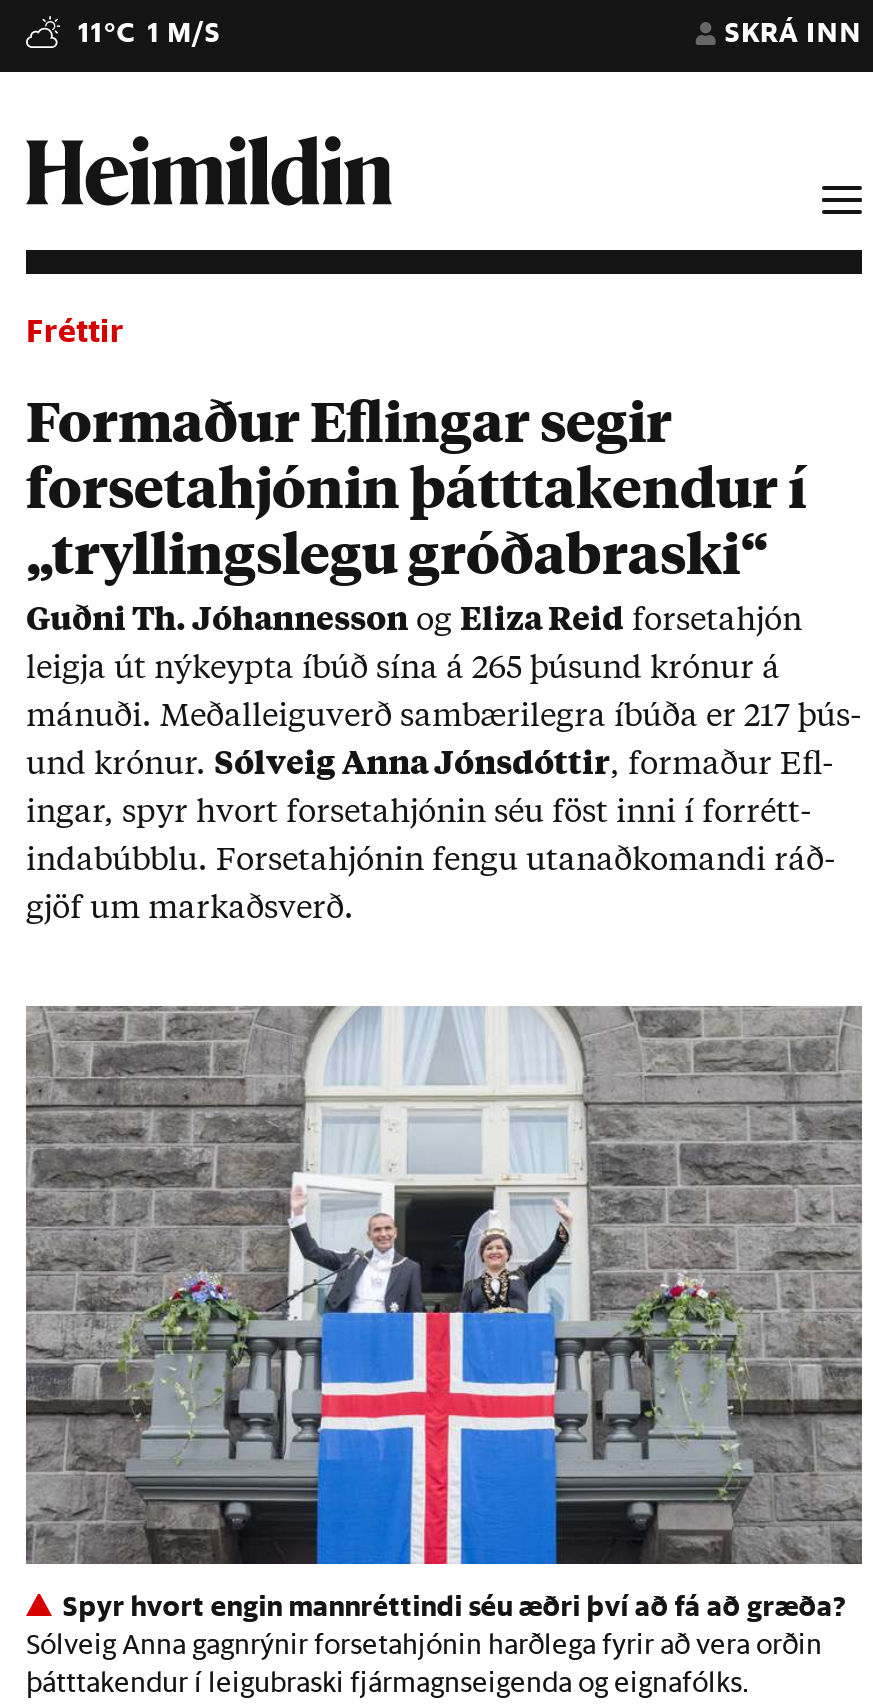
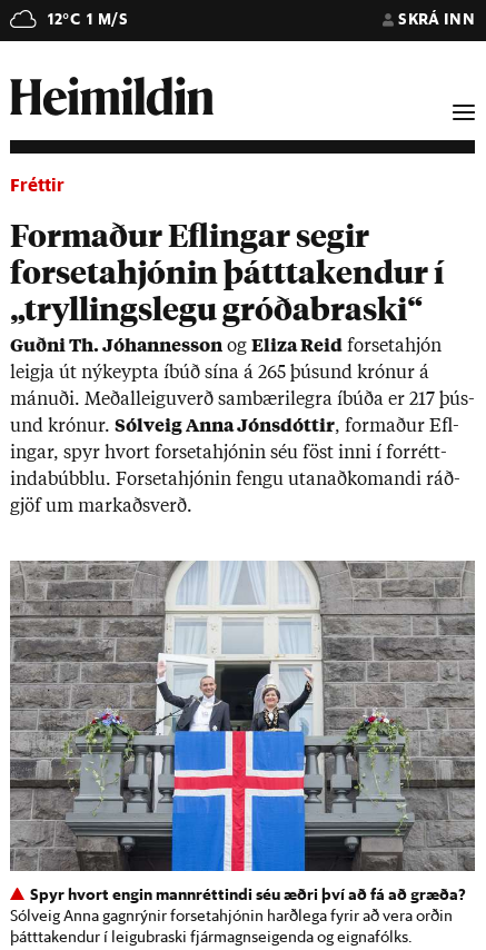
- 11°C 1 M/S
+ 12°C 1 M/S
